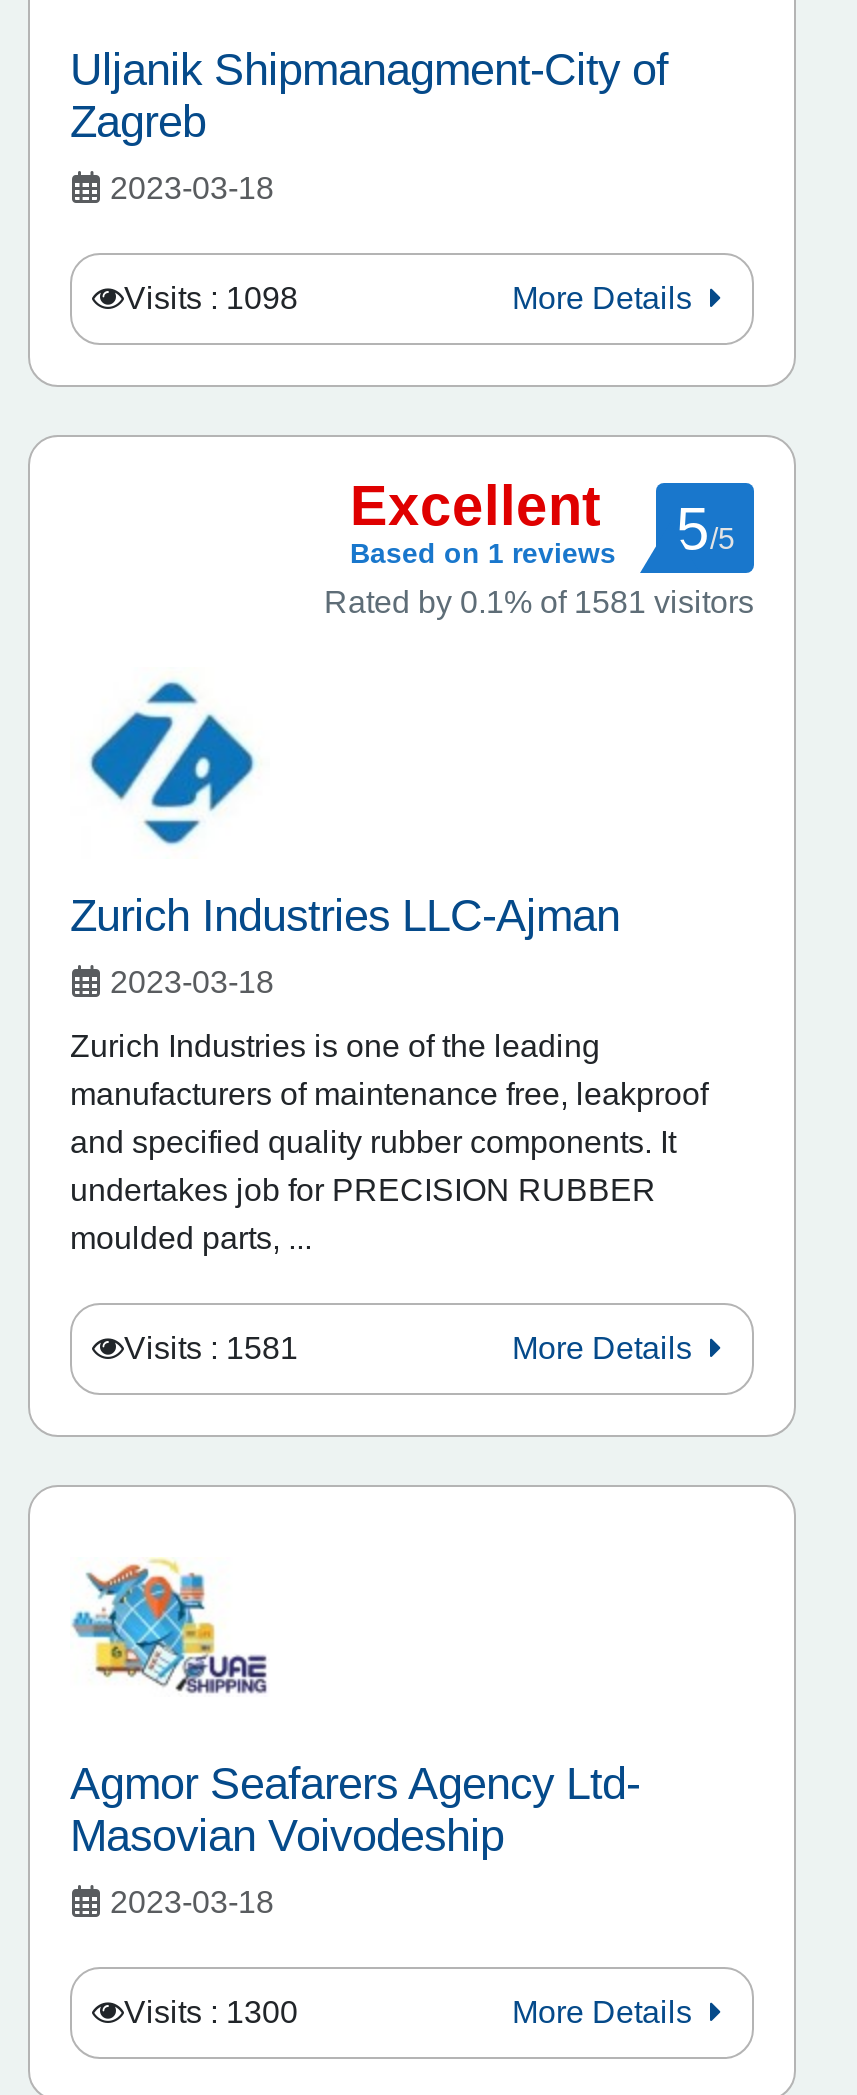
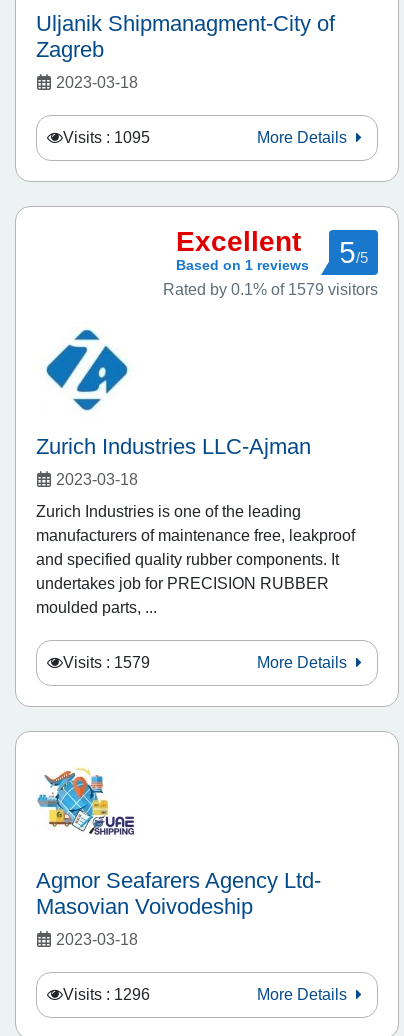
- Visits : 1098
+ Visits : 1095

- Rated by 0.1% of 1581 visitors
+ Rated by 0.1% of 1579 visitors

- Visits : 1581
+ Visits : 1579

- Visits : 1300
+ Visits : 1296
